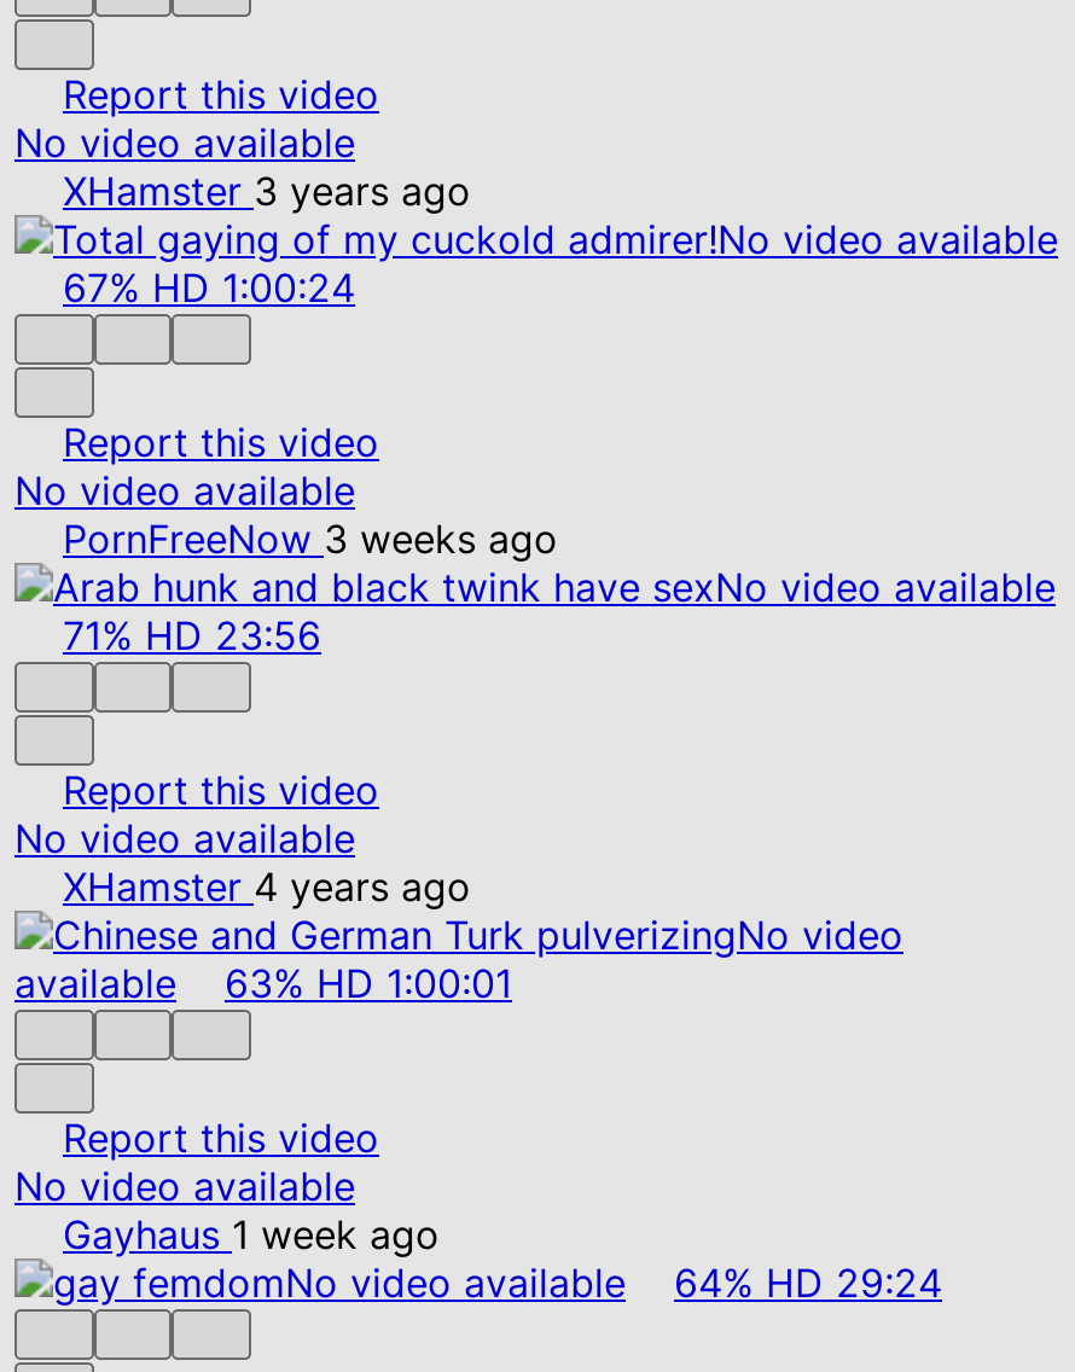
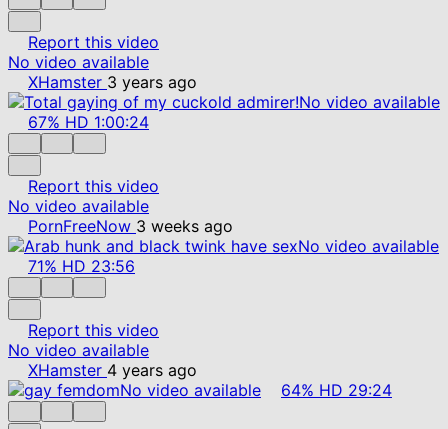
- No video
- available
- 63% HD 1:00:01
- Report this video
- No video available
- Gayhaus 1 week ago
